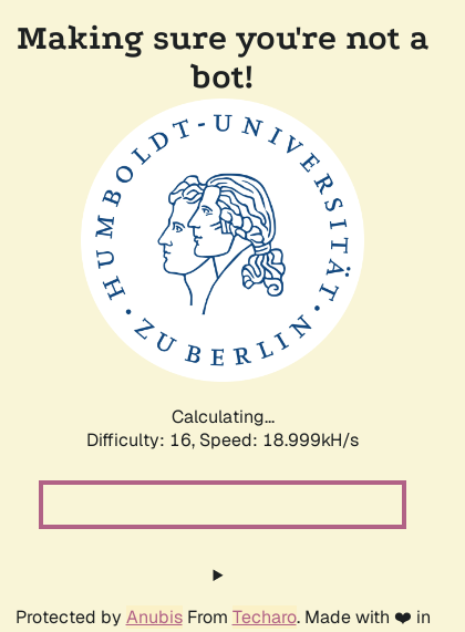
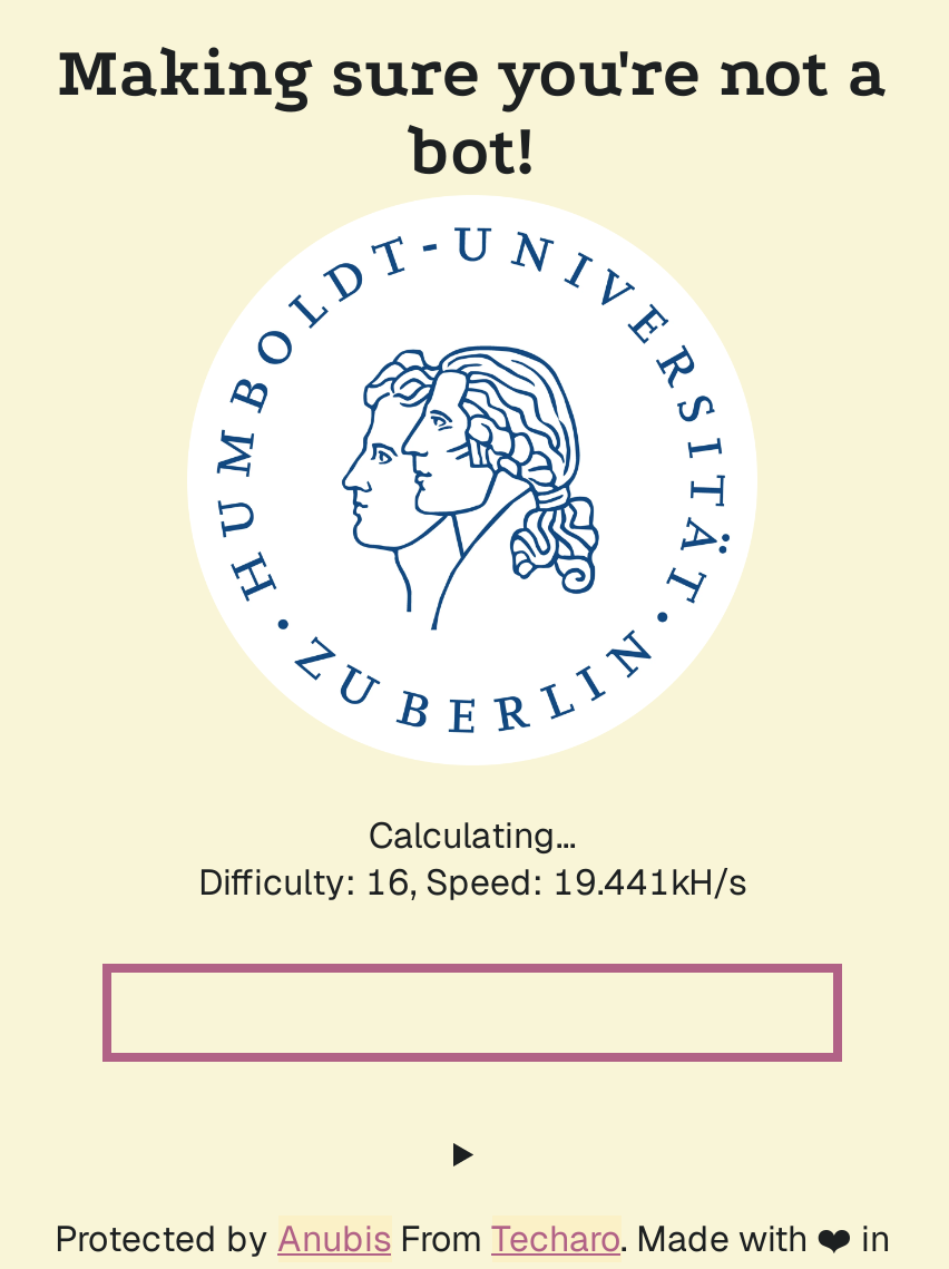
- Difficulty: 16, Speed: 18.999kH/s
+ Difficulty: 16, Speed: 19.441kH/s
